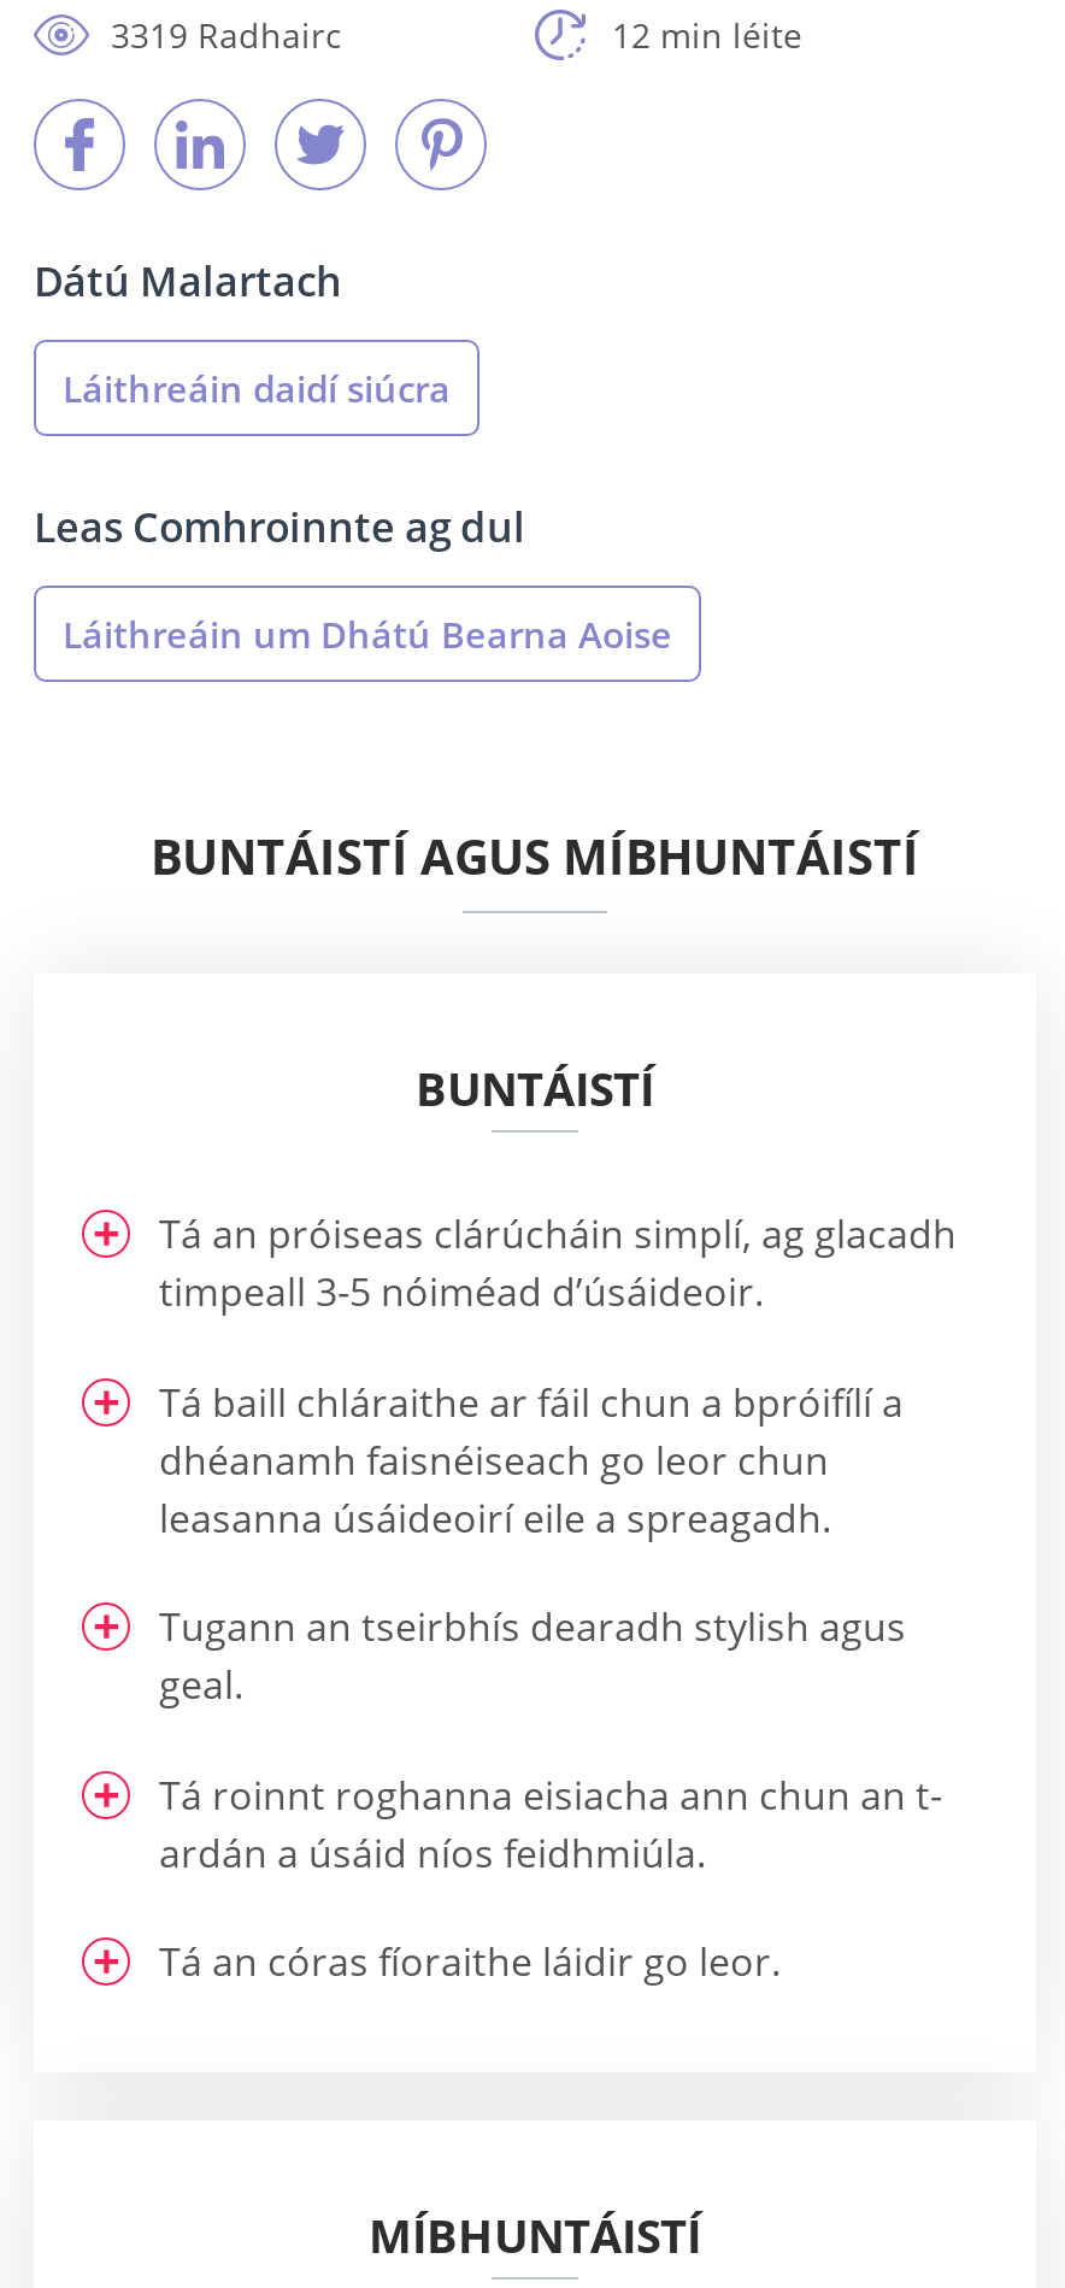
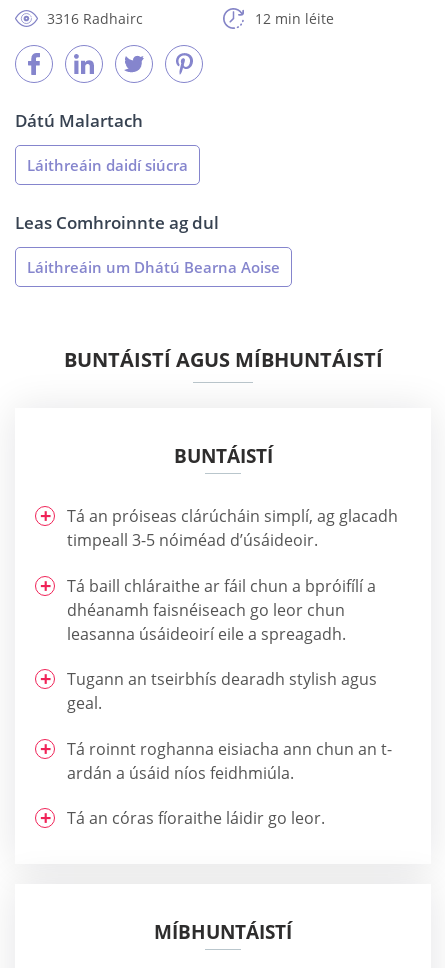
- 3319 Radhairc
+ 3316 Radhairc
